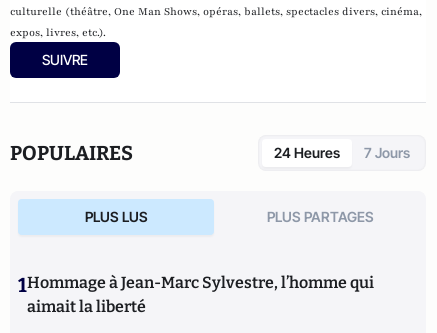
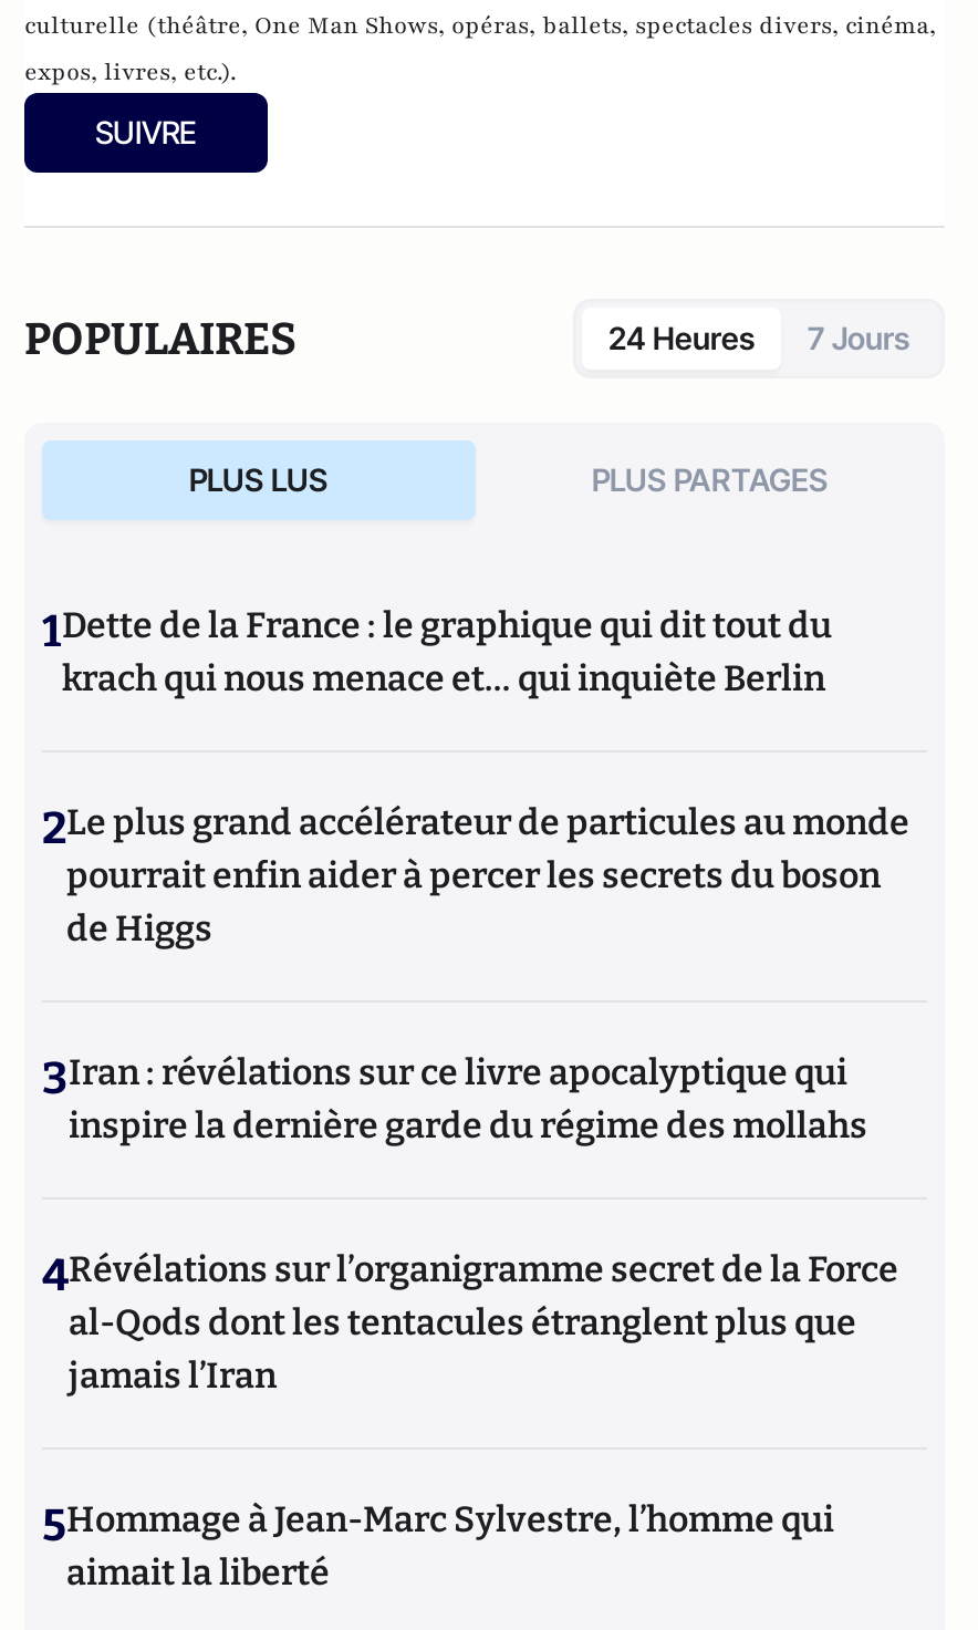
- 1Hommage à Jean-Marc Sylvestre, l’homme qui
+ 1Dette de la France : le graphique qui dit tout du
+ krach qui nous menace et… qui inquiète Berlin
+ 2Le plus grand accélérateur de particules au monde
+ pourrait enfin aider à percer les secrets du boson
+ de Higgs
+ 3Iran : révélations sur ce livre apocalyptique qui
+ inspire la dernière garde du régime des mollahs
+ 4Révélations sur l’organigramme secret de la Force
+ al-Qods dont les tentacules étranglent plus que
+ jamais l’Iran
+ 5Hommage à Jean-Marc Sylvestre, l’homme qui
